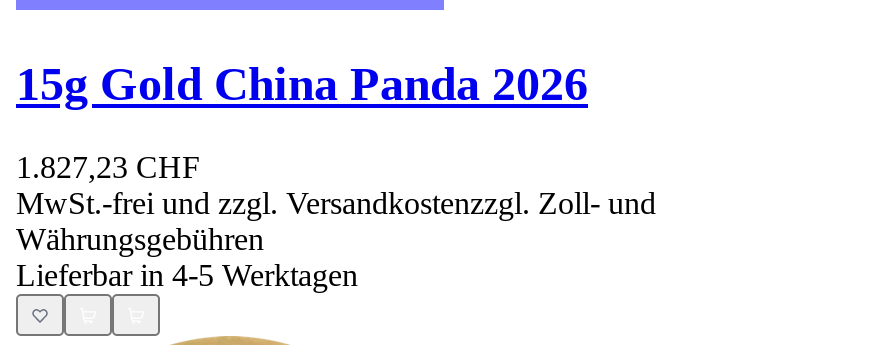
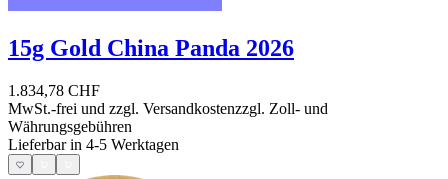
- 1.827,23 CHF
+ 1.834,78 CHF
